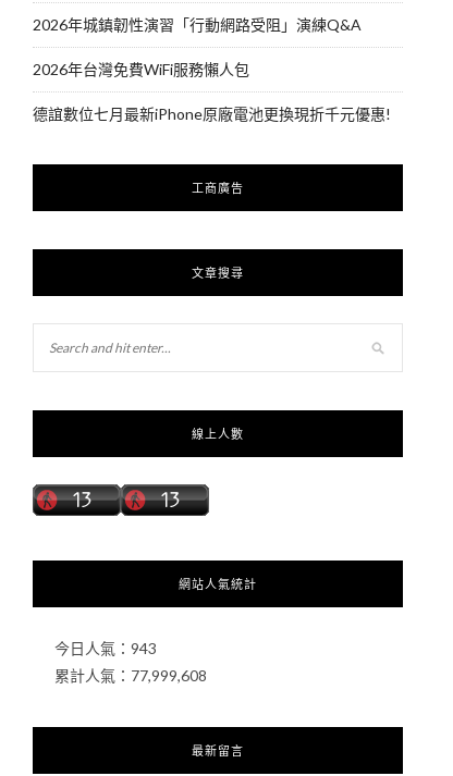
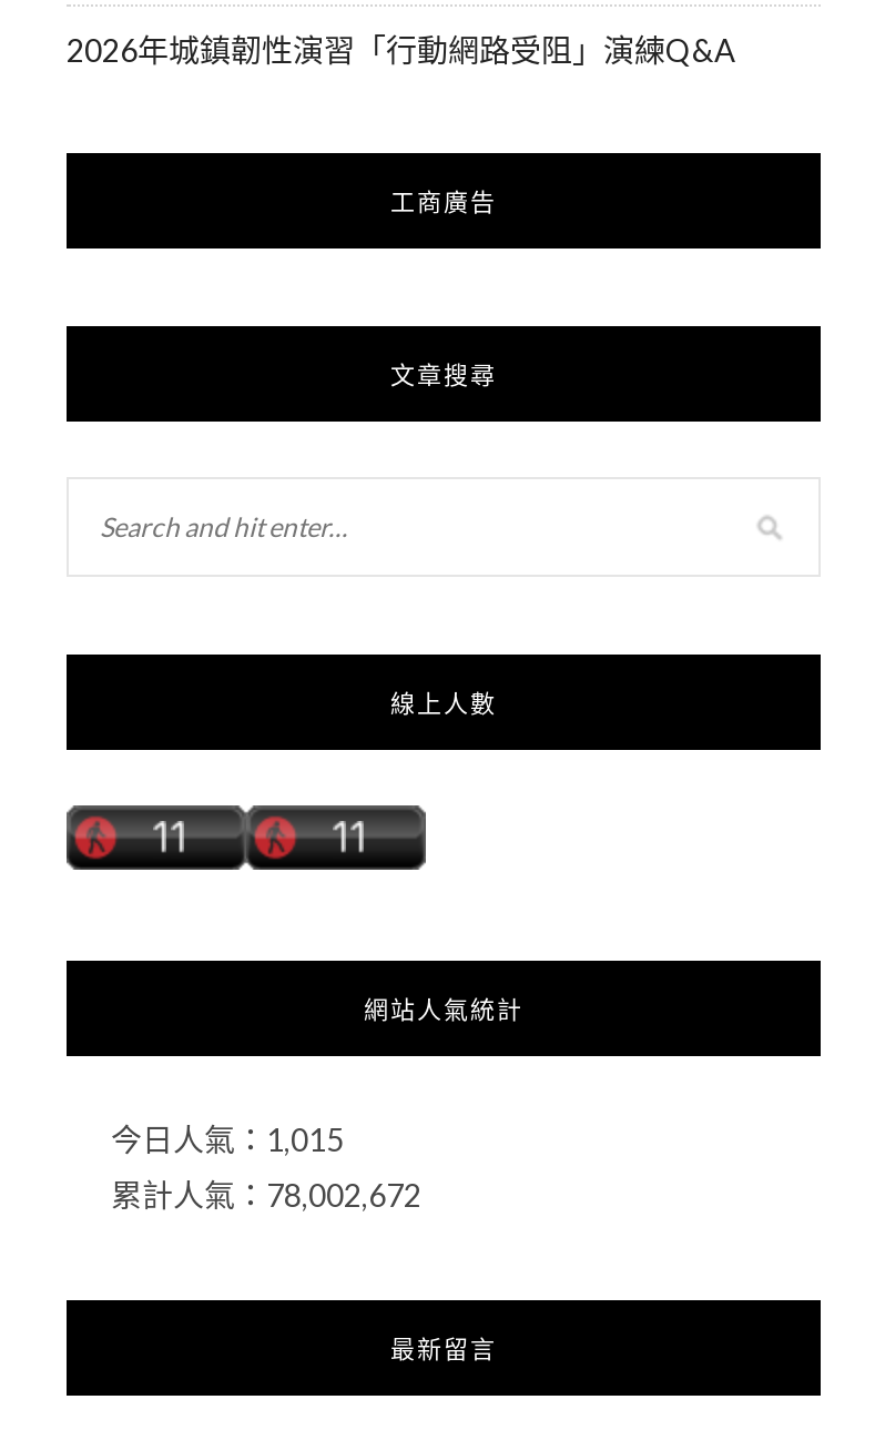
- 2026年台灣免費WiFi服務懶人包
- 德誼數位七月最新iPhone原廠電池更換現折千元優惠!

- 今日人氣：943
+ 今日人氣：1,015

- 累計人氣：77,999,608
+ 累計人氣：78,002,672
